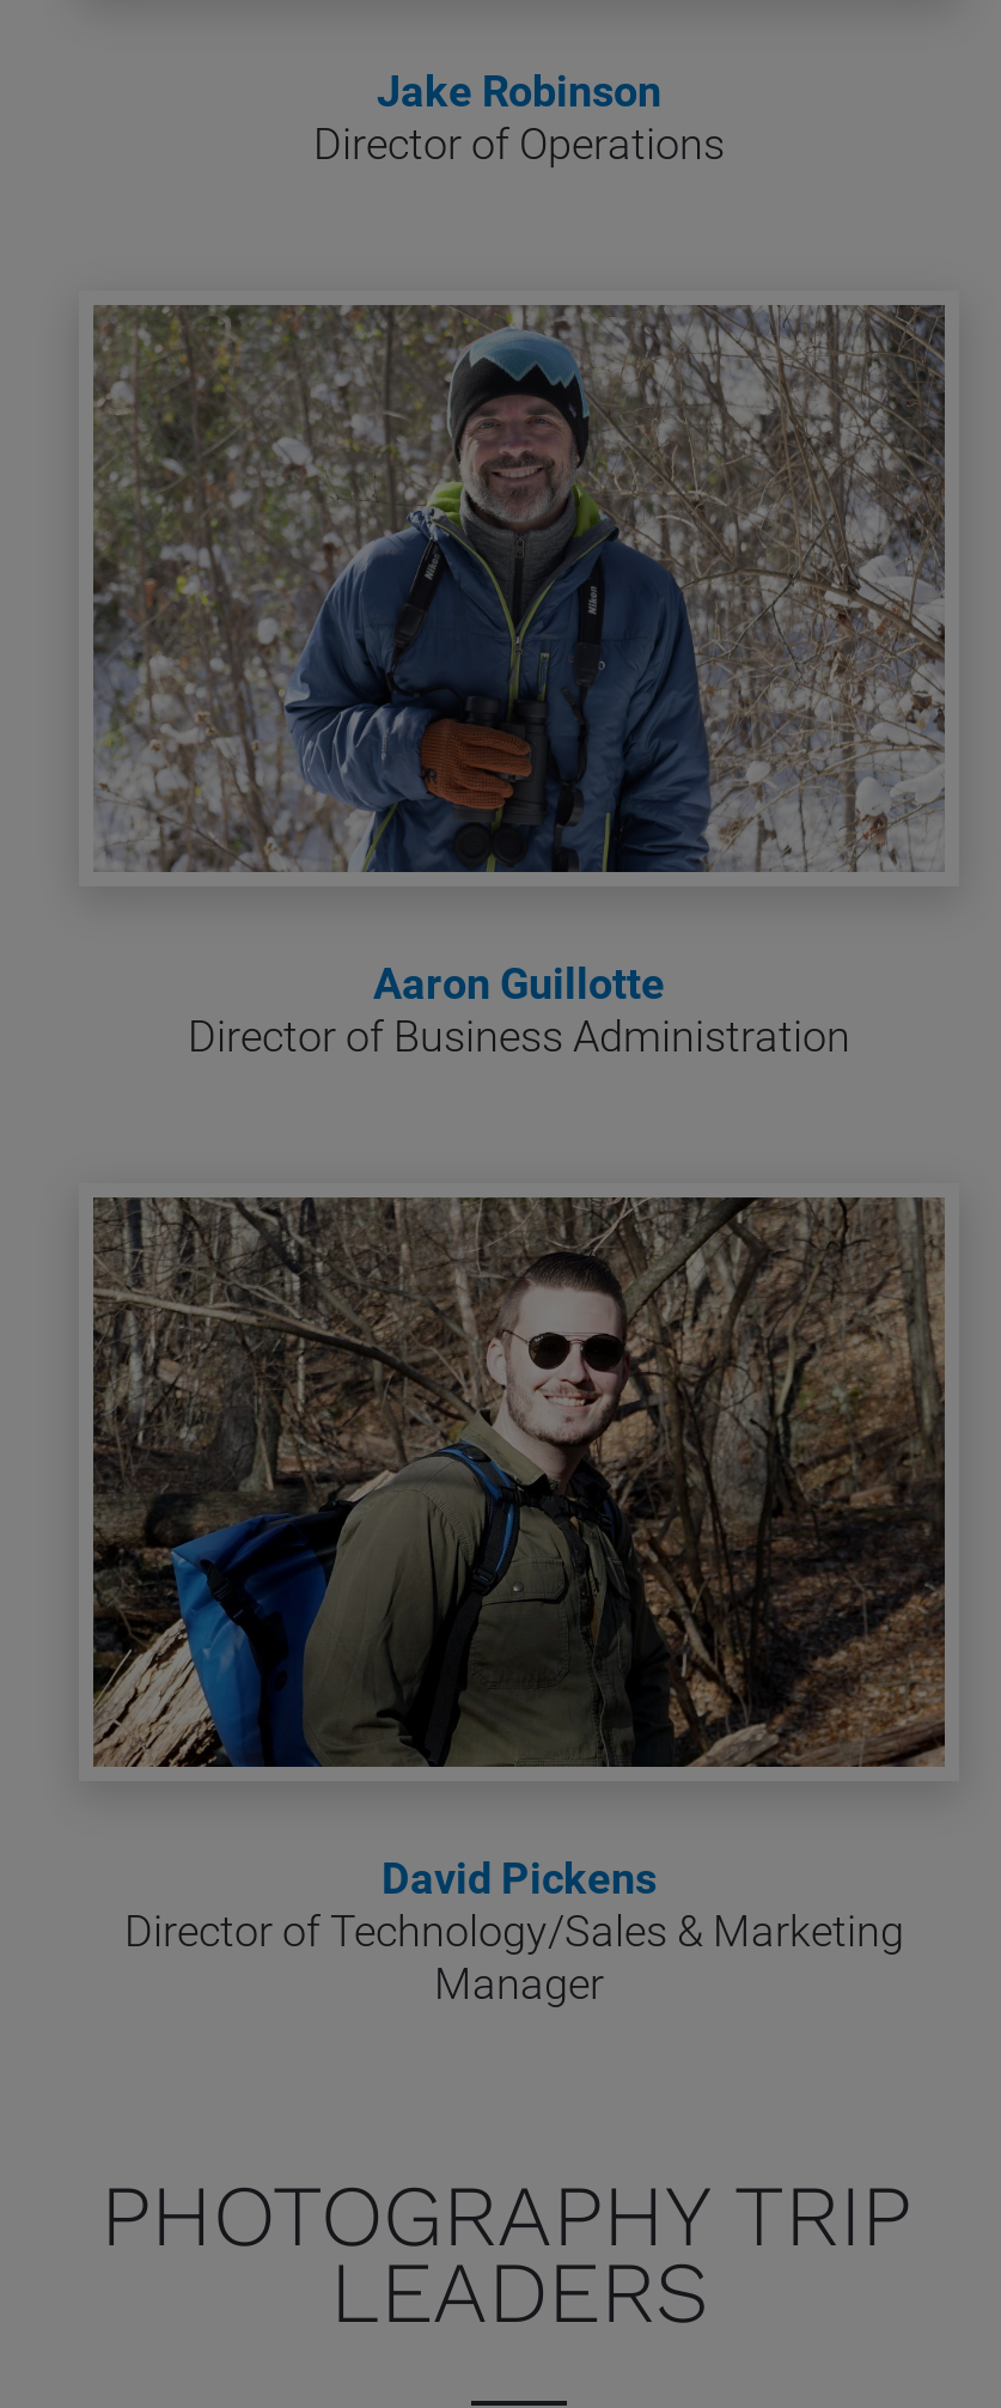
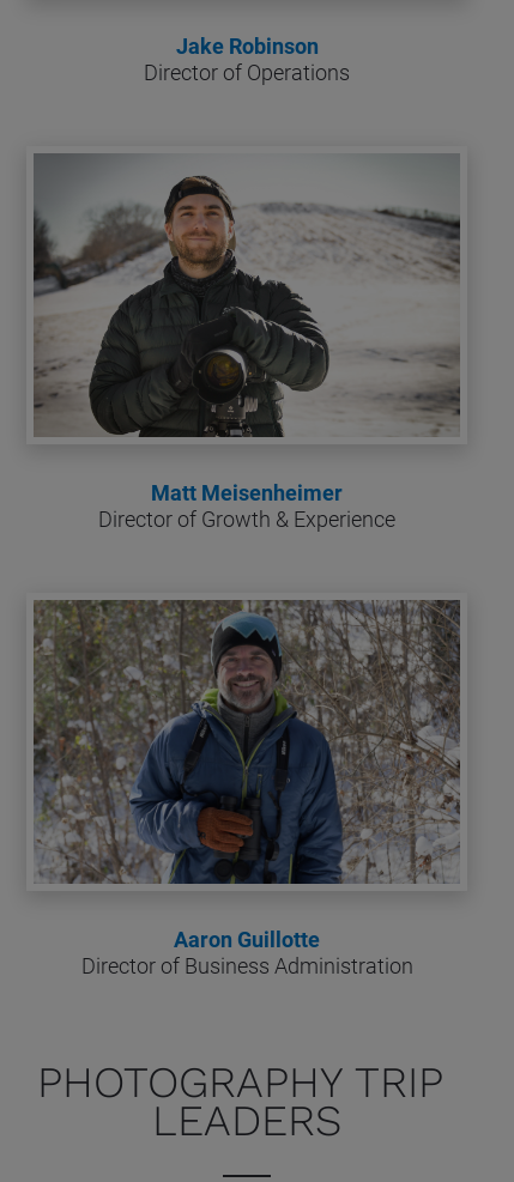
+ [image]
+ Matt Meisenheimer
+ Director of Growth & Experience

moved down: [image] | Aaron Guillotte | Director of Business Administration

- [image]
- David Pickens
- Director of Technology/Sales & Marketing
- Manager
